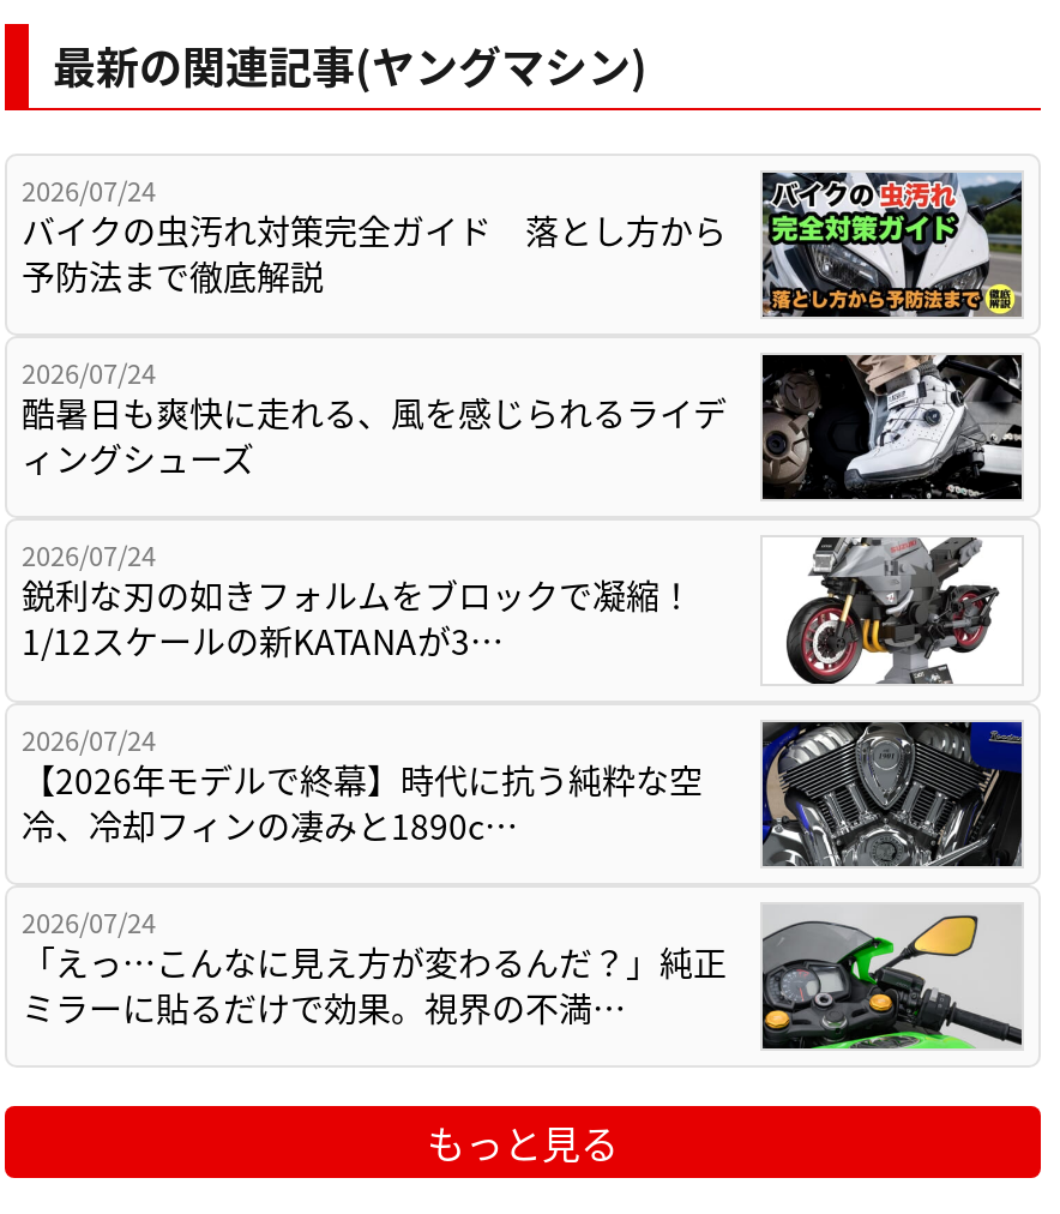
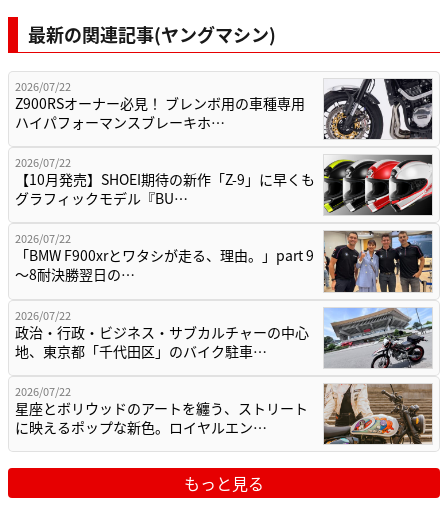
- [image]
- 2026/07/24
- バイクの虫汚れ対策完全ガイド 落とし方から
- 予防法まで徹底解説
+ [image]
+ 2026/07/22
+ Z900RSオーナー必見！ ブレンボ用の車種専用
+ ハイパフォーマンスブレーキホ…

- [image]
- 2026/07/24
- 酷暑日も爽快に走れる、風を感じられるライデ
- ィングシューズ
+ [image]
+ 2026/07/22
+ 【10月発売】SHOEI期待の新作「Z-9」に早くも
+ グラフィックモデル『BU…

- [image]
- 2026/07/24
- 鋭利な刃の如きフォルムをブロックで凝縮！
- 1/12スケールの新KATANAが3…
+ [image]
+ 2026/07/22
+ 「BMW F900xrとワタシが走る、理由。」part 9
+ 〜8耐決勝翌日の…

- [image]
- 2026/07/24
- 【2026年モデルで終幕】時代に抗う純粋な空
- 冷、冷却フィンの凄みと1890c…
+ [image]
+ 2026/07/22
+ 政治・行政・ビジネス・サブカルチャーの中心
+ 地、東京都「千代田区」のバイク駐車…

- [image]
- 2026/07/24
- 「えっ…こんなに見え方が変わるんだ？」純正
- ミラーに貼るだけで効果。視界の不満…
+ [image]
+ 2026/07/22
+ 星座とボリウッドのアートを纏う、ストリート
+ に映えるポップな新色。ロイヤルエン…
